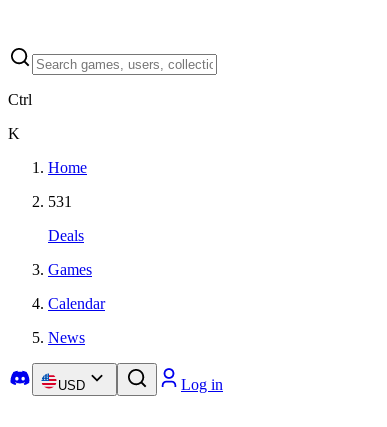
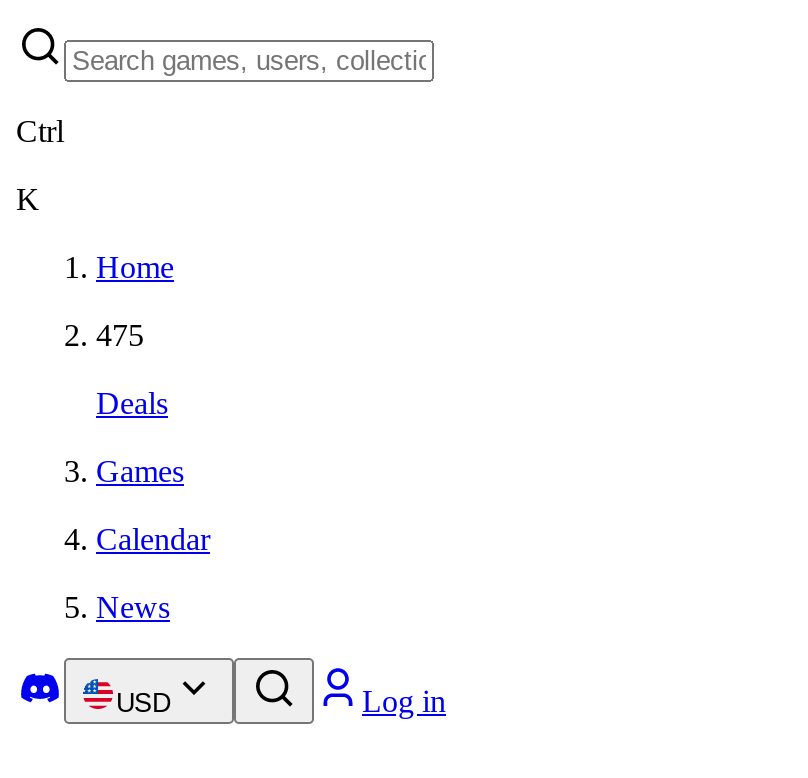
- 531
+ 475
